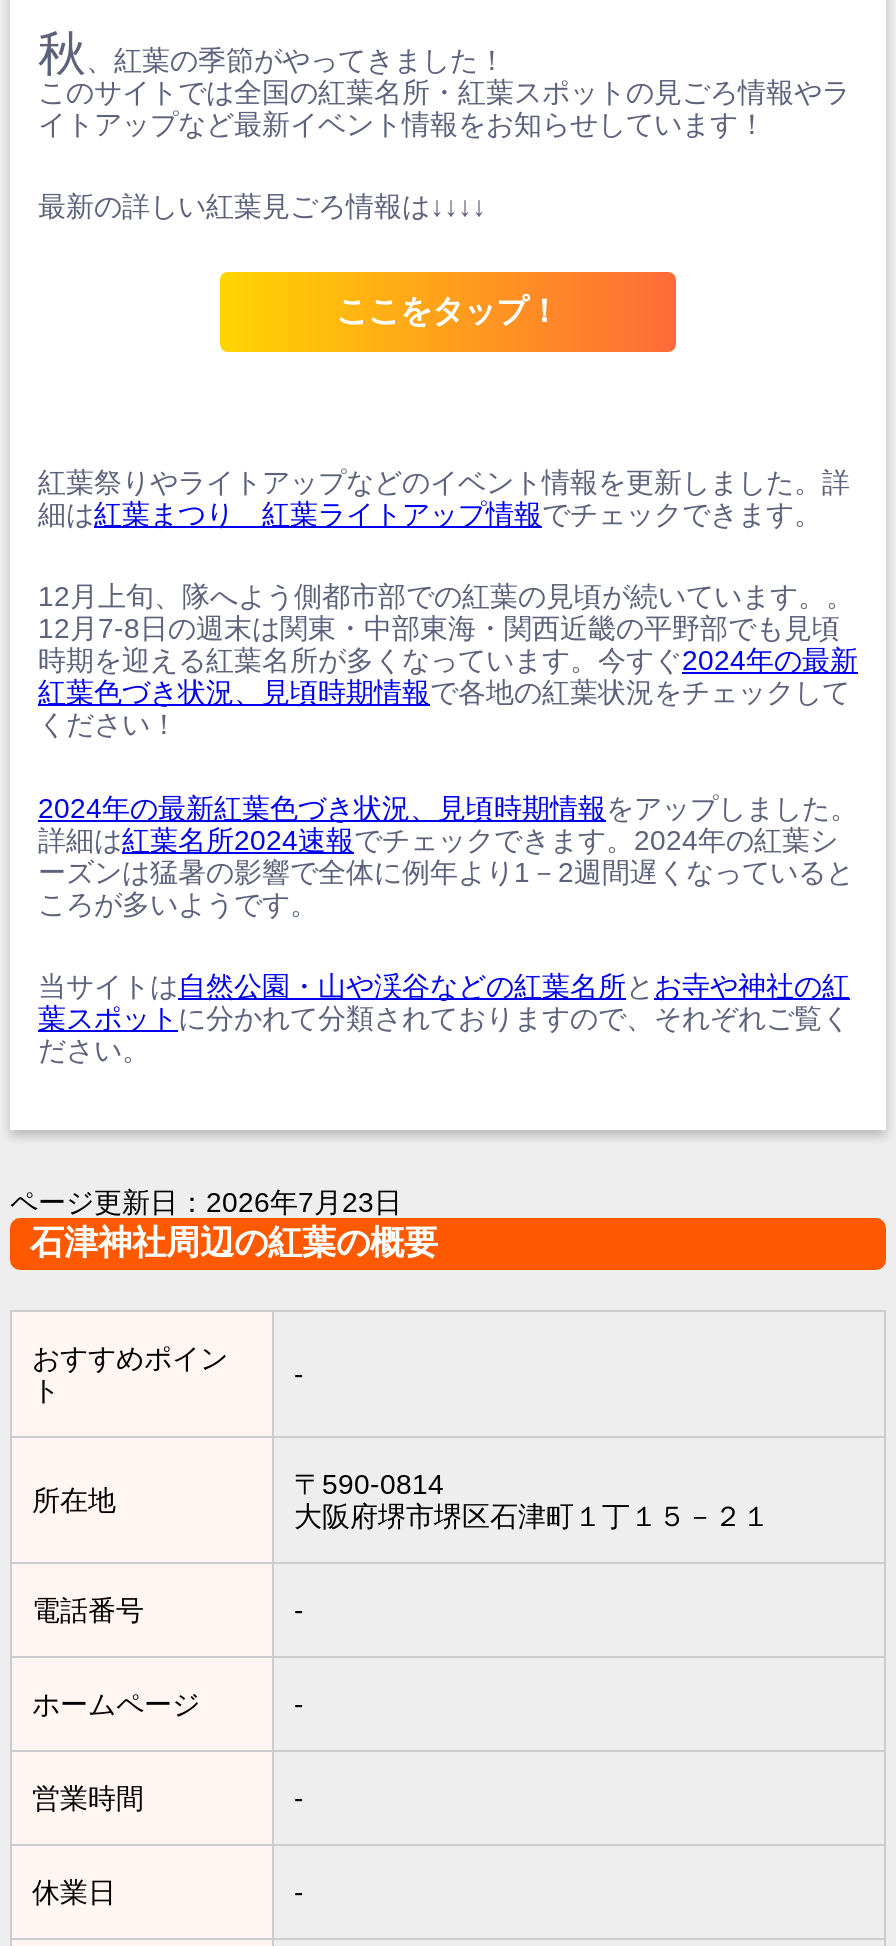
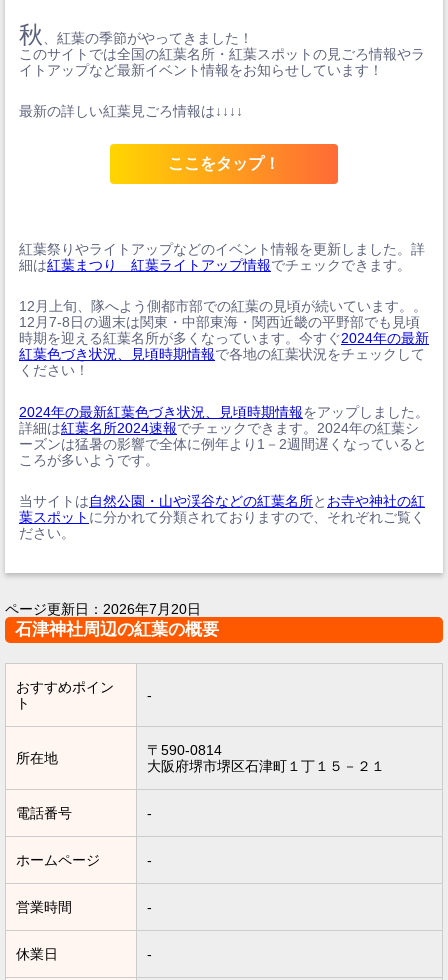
- ページ更新日：2026年7月23日
+ ページ更新日：2026年7月20日
